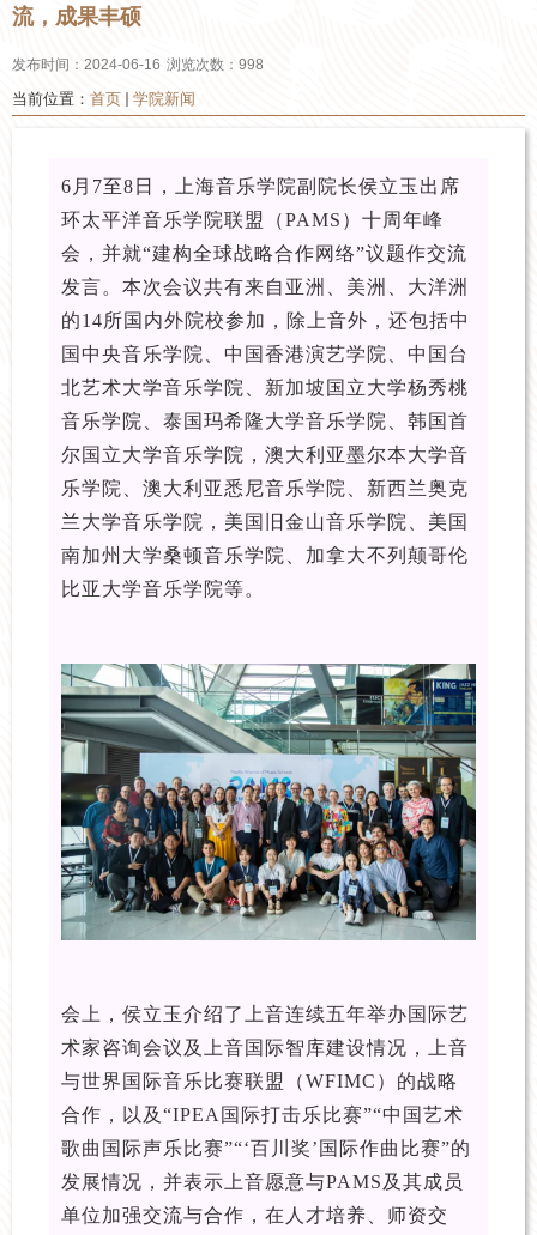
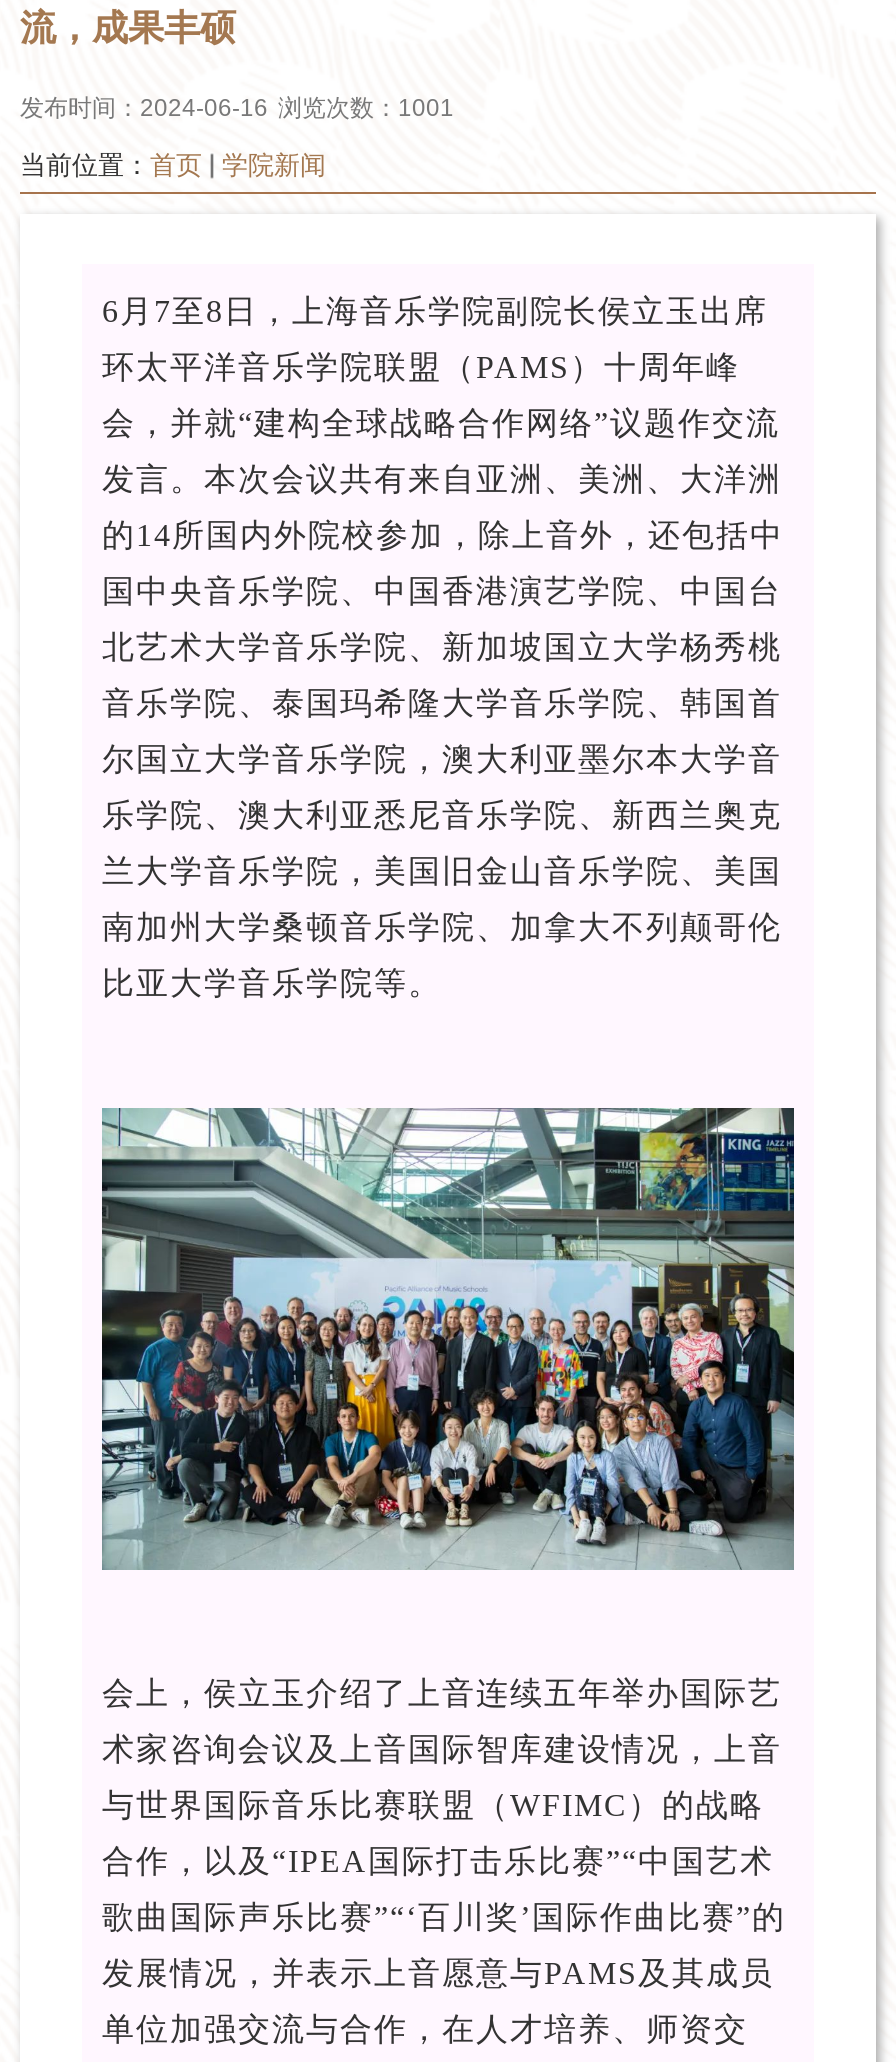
- 发布时间：2024-06-16 浏览次数：998
+ 发布时间：2024-06-16 浏览次数：1001
